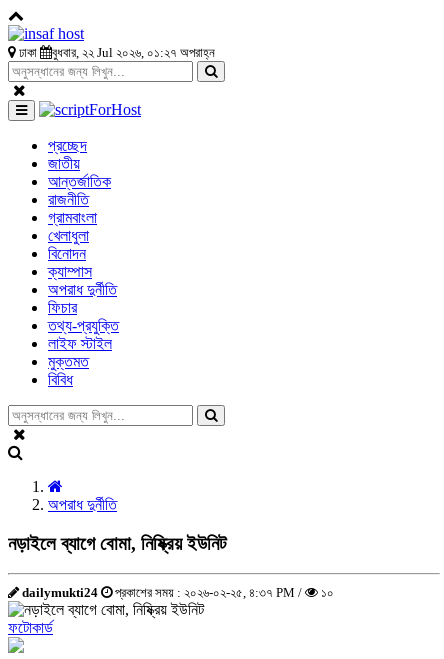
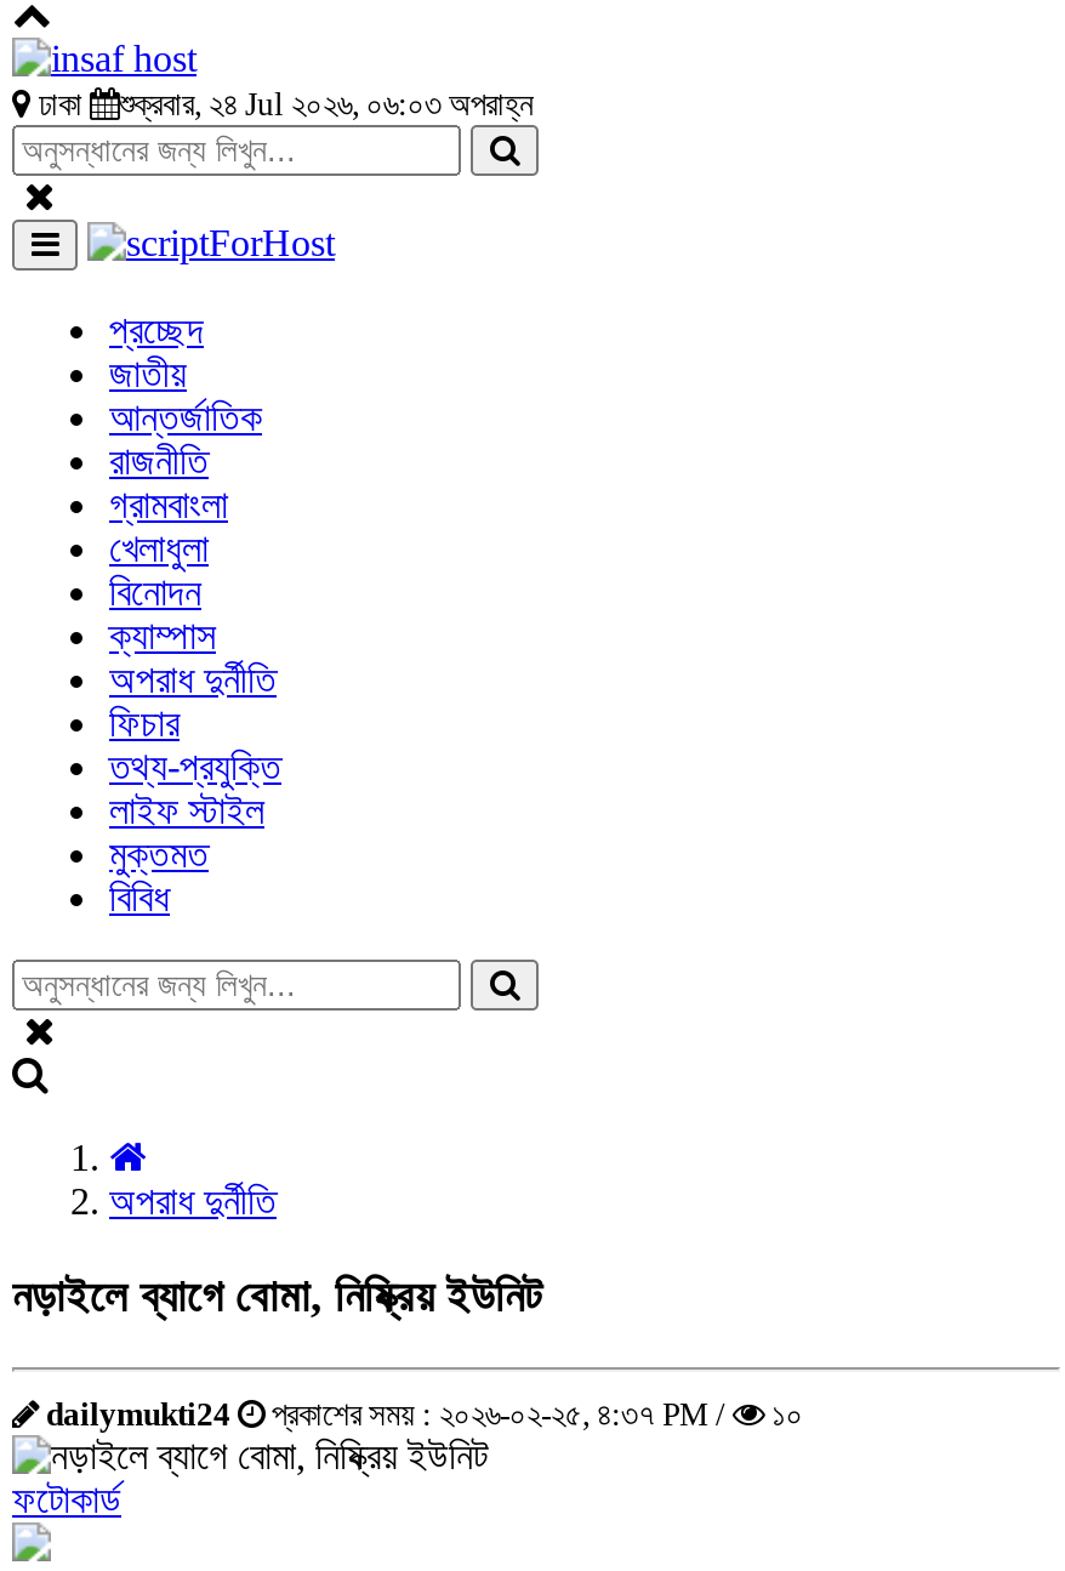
- বুধবার, ২২ Jul ২০২৬, ০১:২৭ অপরাহ্ন
+ শুক্রবার, ২৪ Jul ২০২৬, ০৬:০৩ অপরাহ্ন
